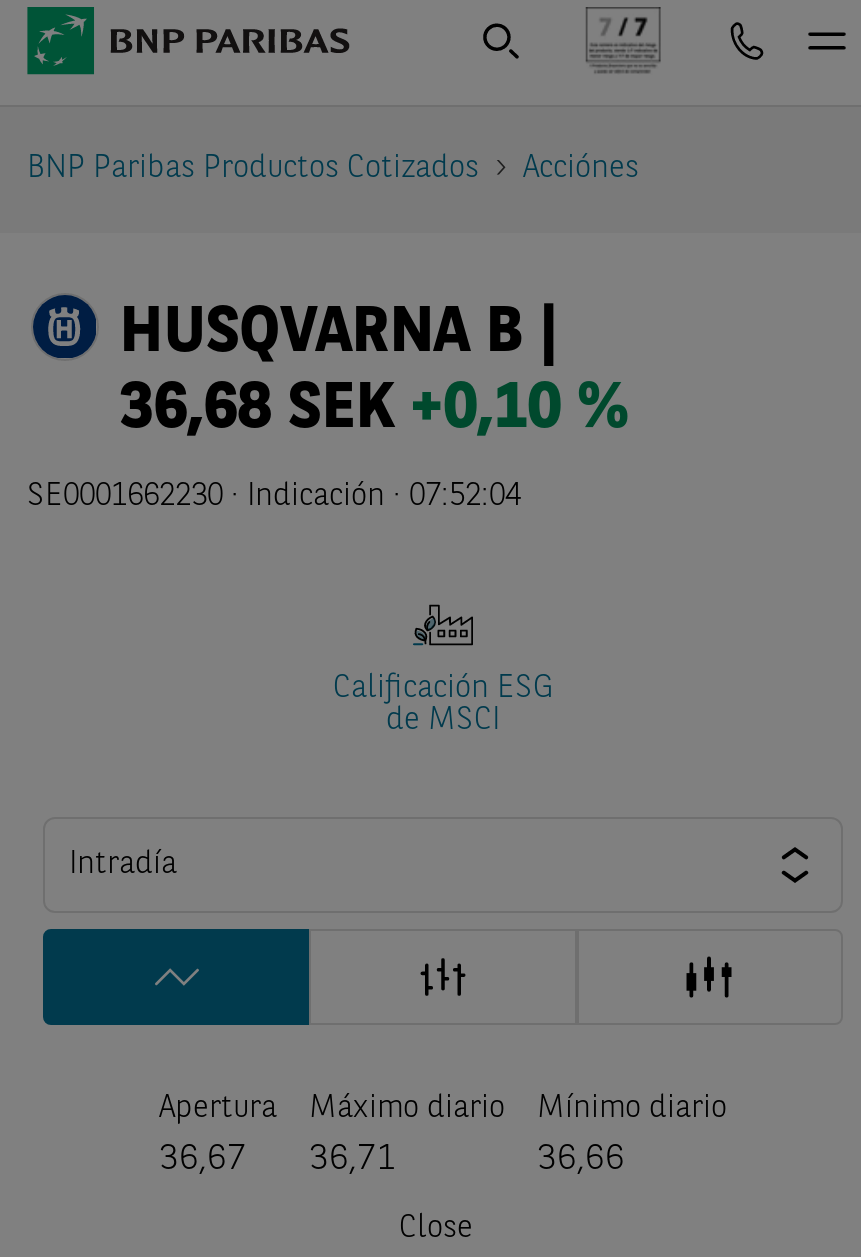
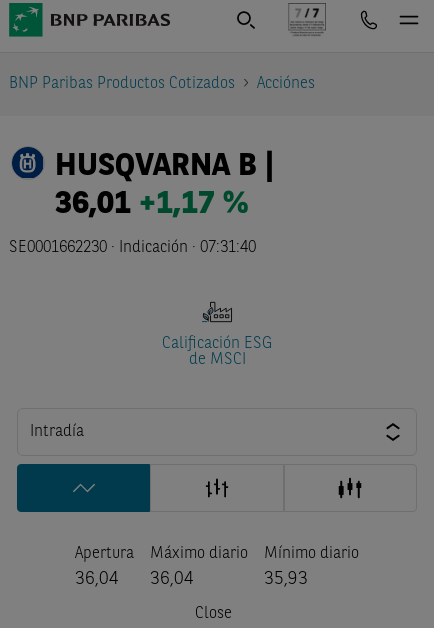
- 36,68 SEK +0,10 %
+ 36,01 +1,17 %

- SE0001662230 · Indicación · 07:52:04
+ SE0001662230 · Indicación · 07:31:40

- 36,67
+ 36,04

- 36,71
+ 36,04

- 36,66
+ 35,93
